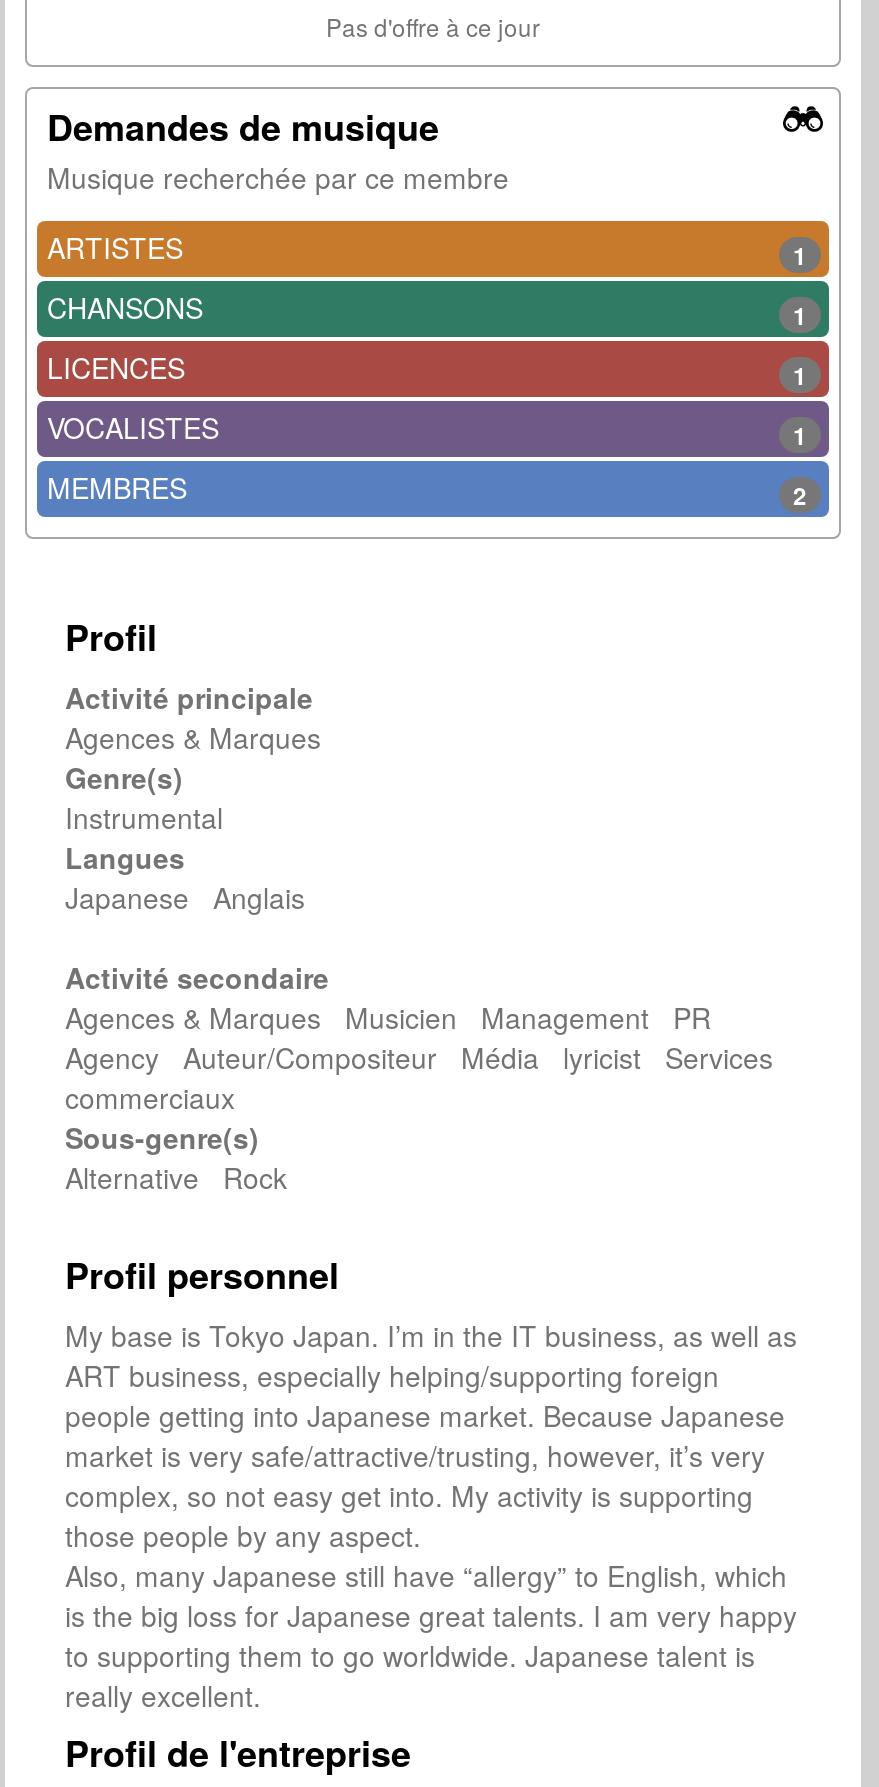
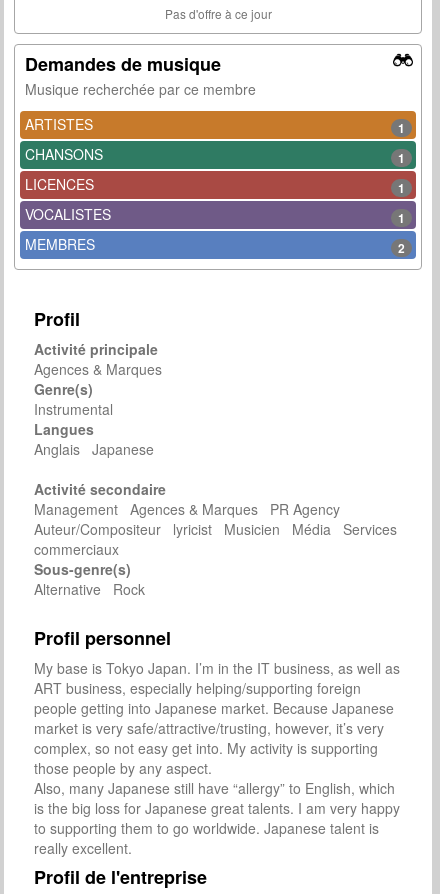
- Japanese Anglais
+ Anglais Japanese

- Agences & Marques Musicien Management PR
- Agency Auteur/Compositeur Média lyricist Services
+ Management Agences & Marques PR Agency
+ Auteur/Compositeur lyricist Musicien Média Services
